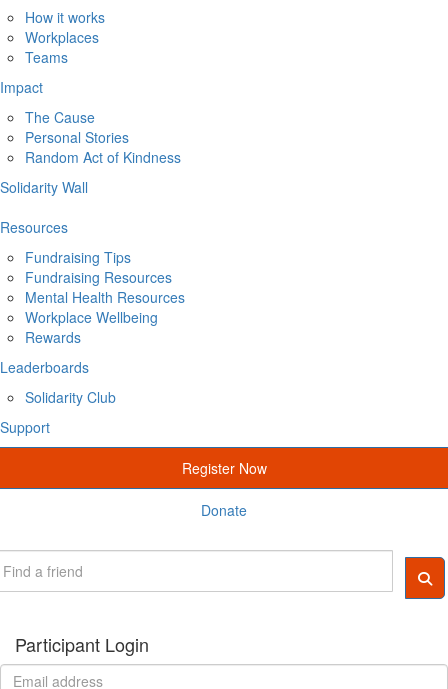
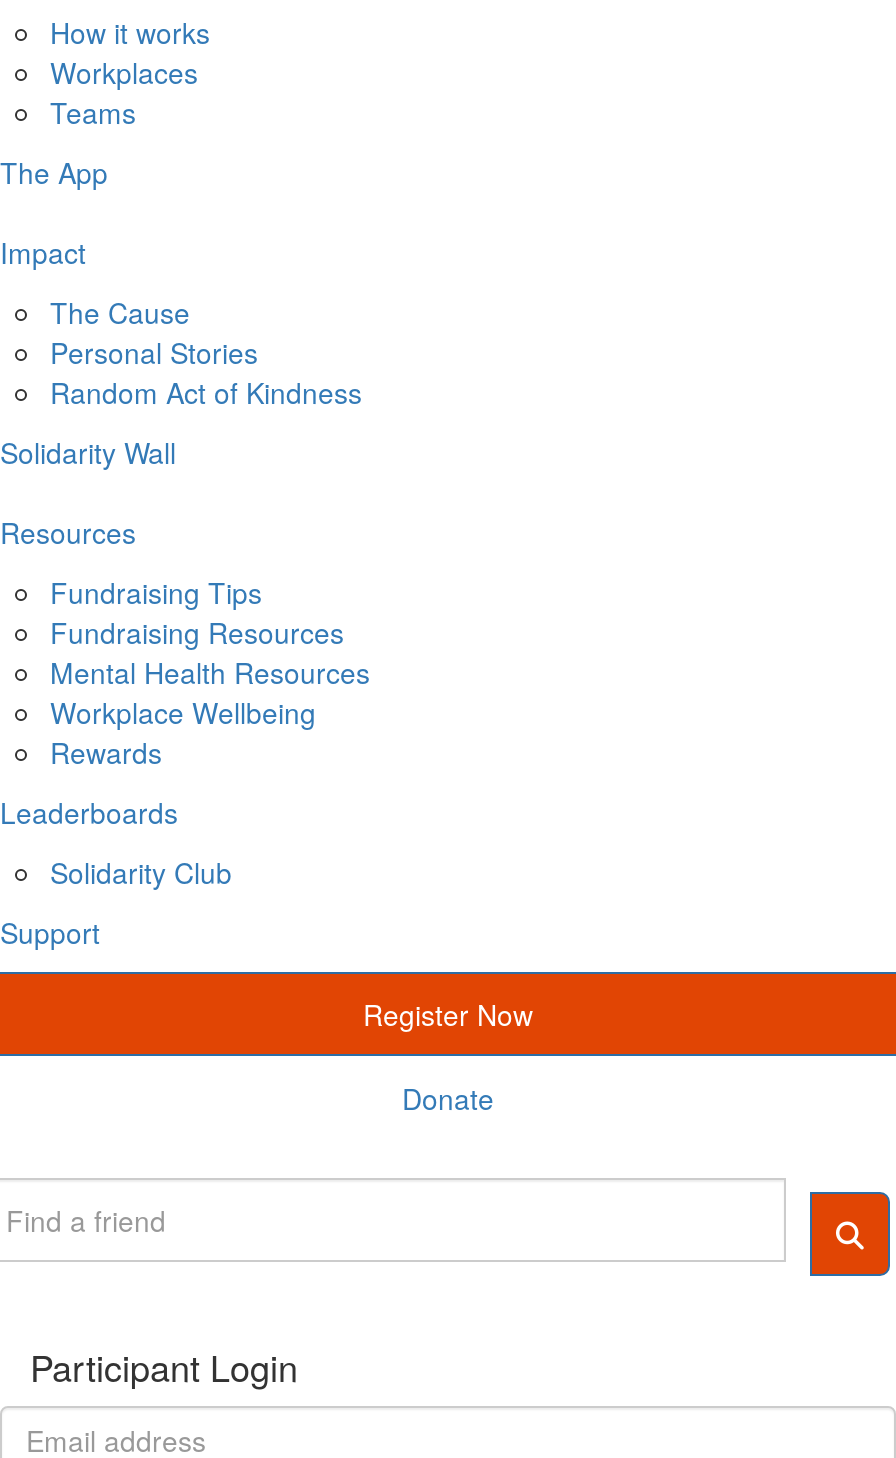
+ The App
